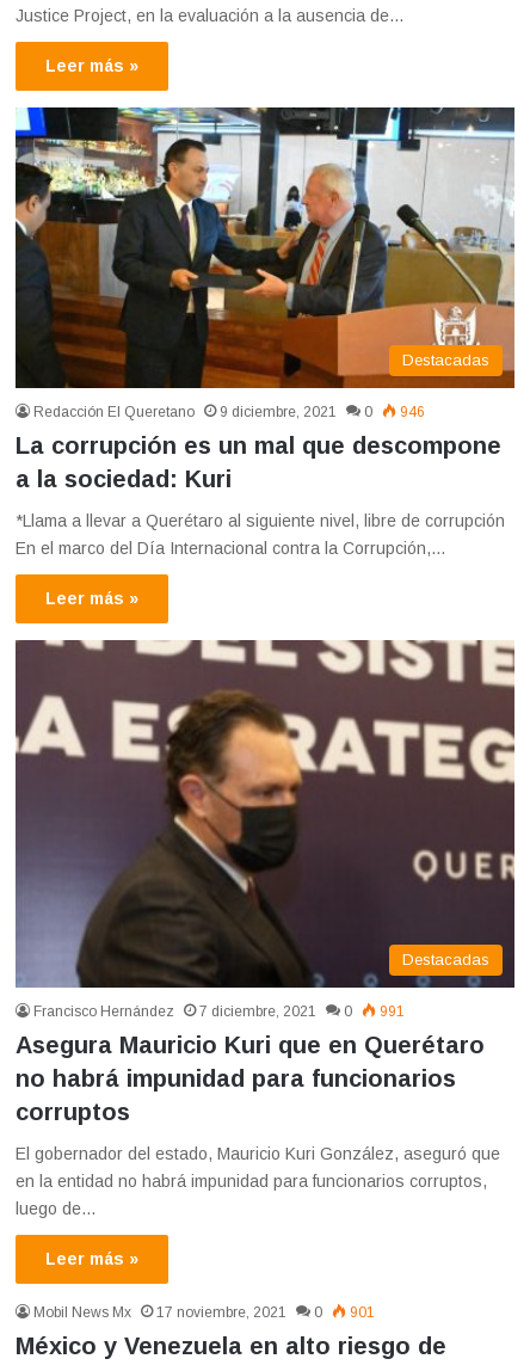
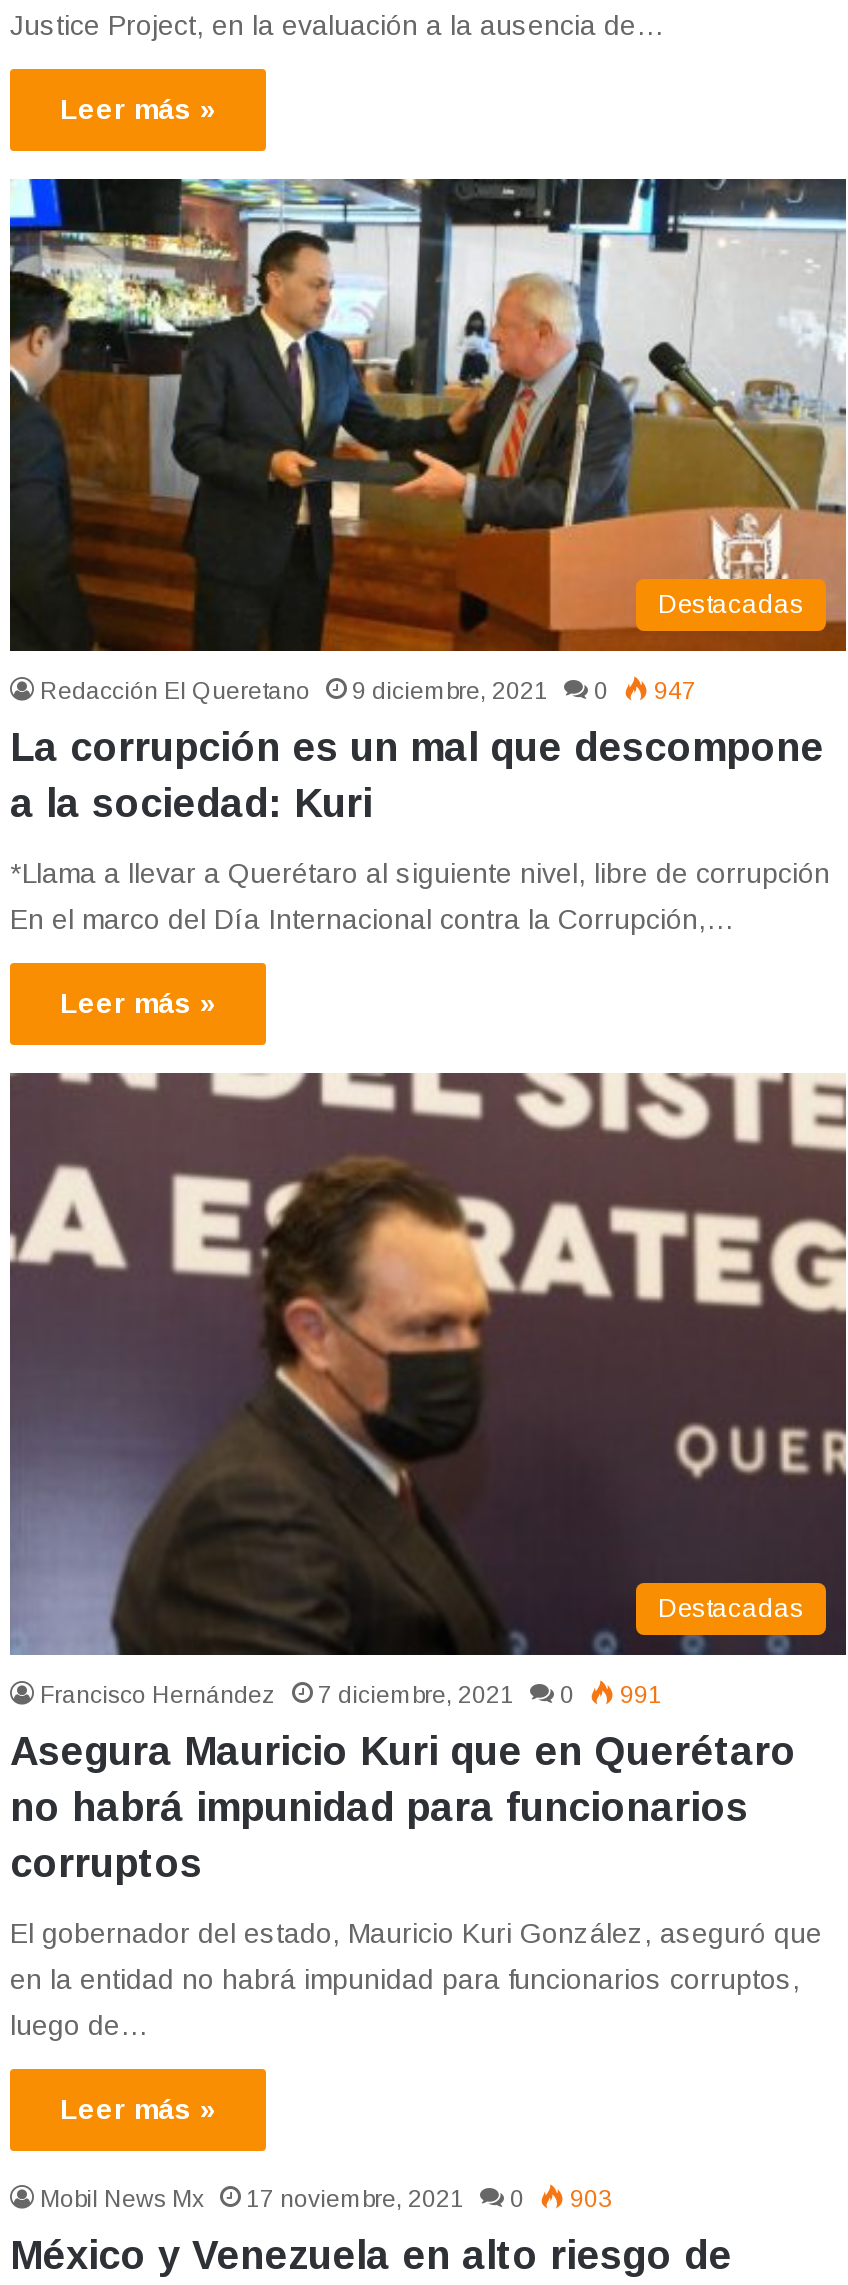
- Redacción El Queretano 9 diciembre, 2021 0 946
+ Redacción El Queretano 9 diciembre, 2021 0 947

- Mobil News Mx 17 noviembre, 2021 0 901
+ Mobil News Mx 17 noviembre, 2021 0 903
